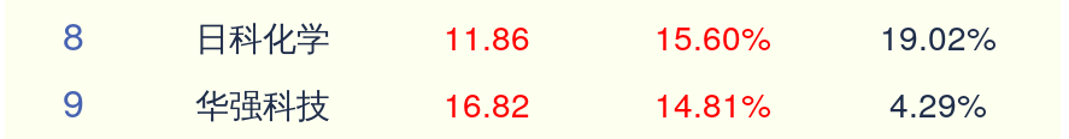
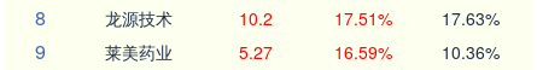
- 日科化学
- 11.86
- 15.60%
- 19.02%
+ 龙源技术
+ 10.2
+ 17.51%
+ 17.63%

- 华强科技
- 16.82
- 14.81%
- 4.29%
+ 莱美药业
+ 5.27
+ 16.59%
+ 10.36%
